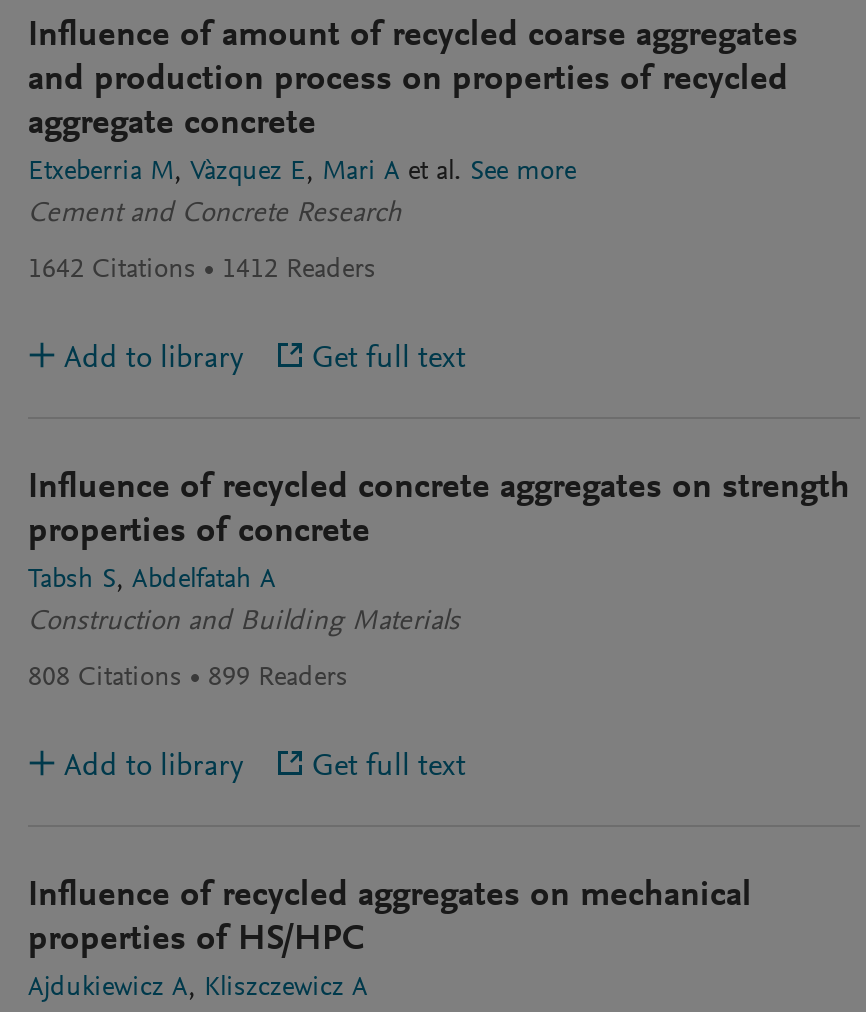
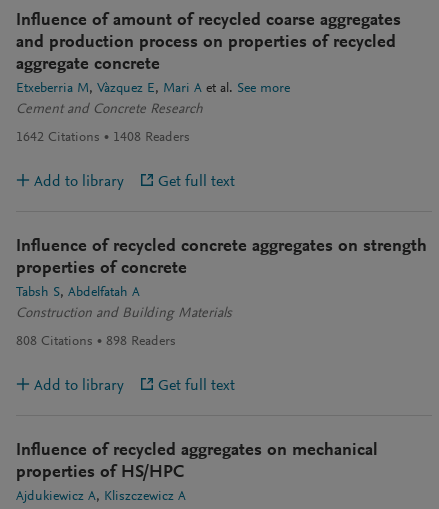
- 1642 Citations 1412 Readers
+ 1642 Citations 1408 Readers

- 808 Citations 899 Readers
+ 808 Citations 898 Readers
